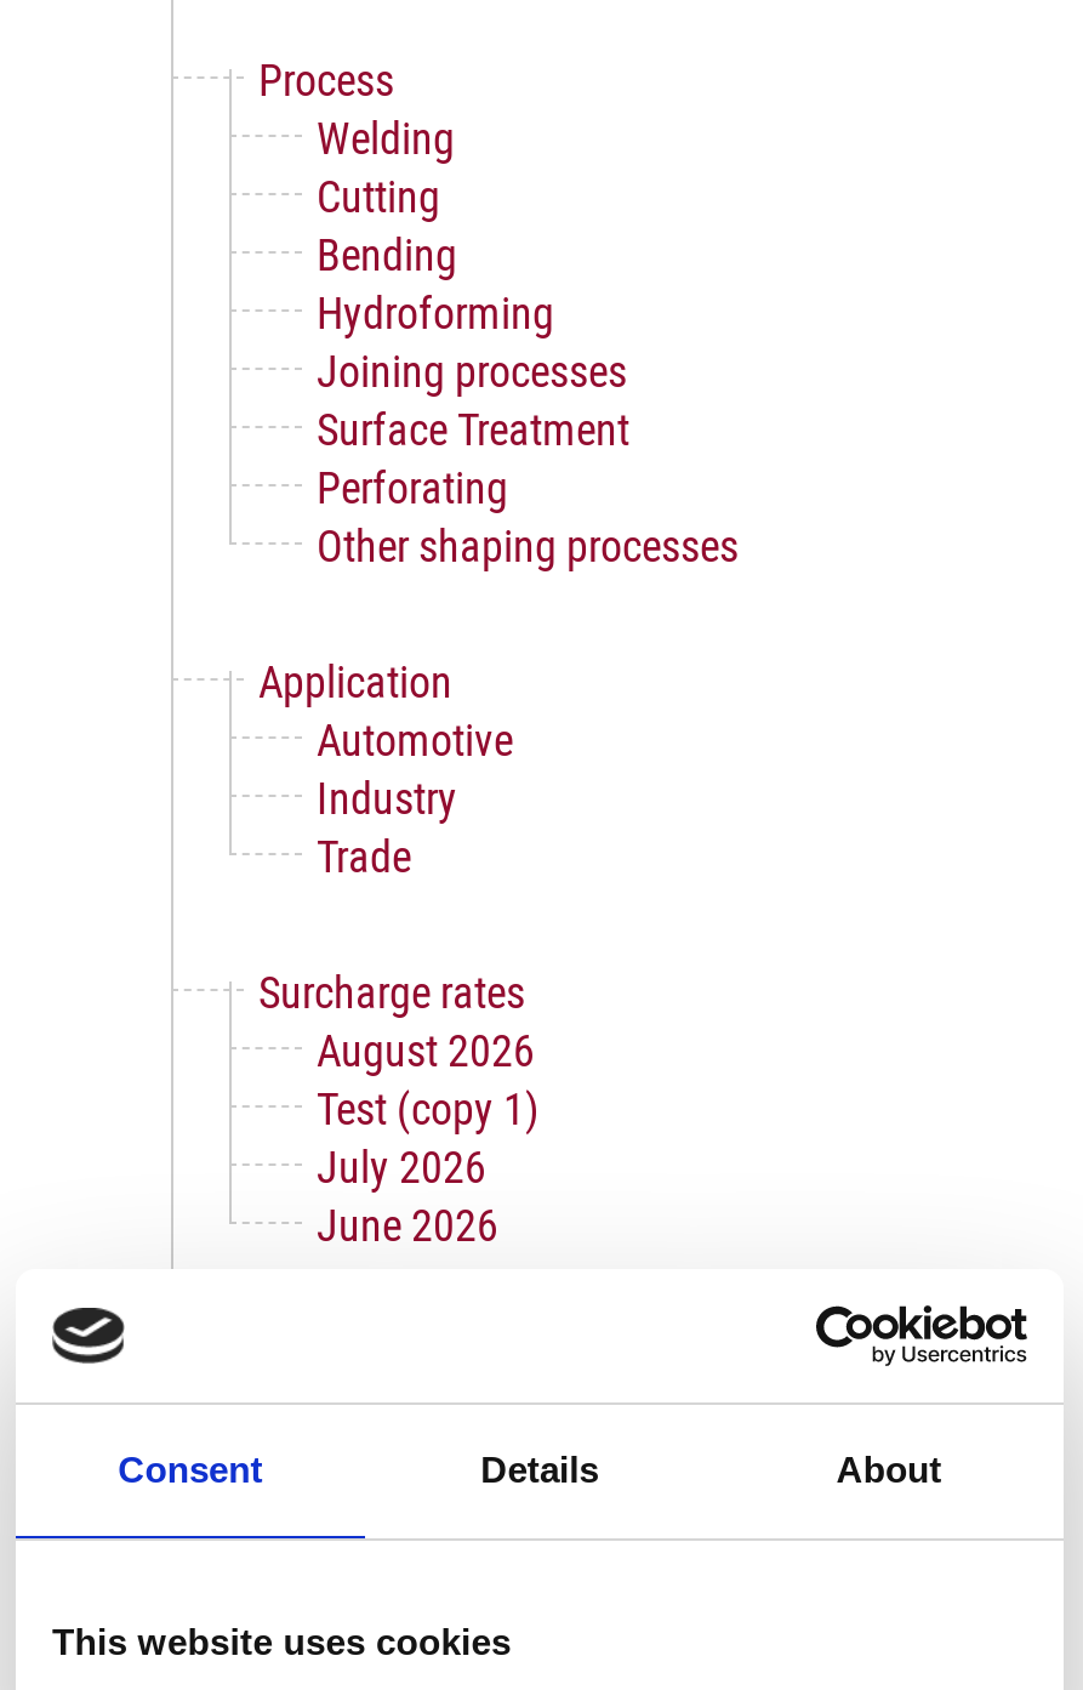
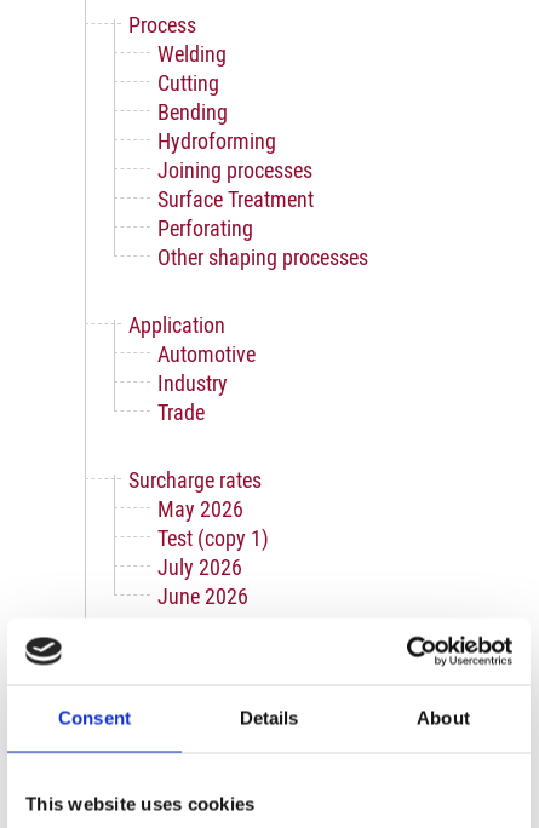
- August 2026
+ May 2026
